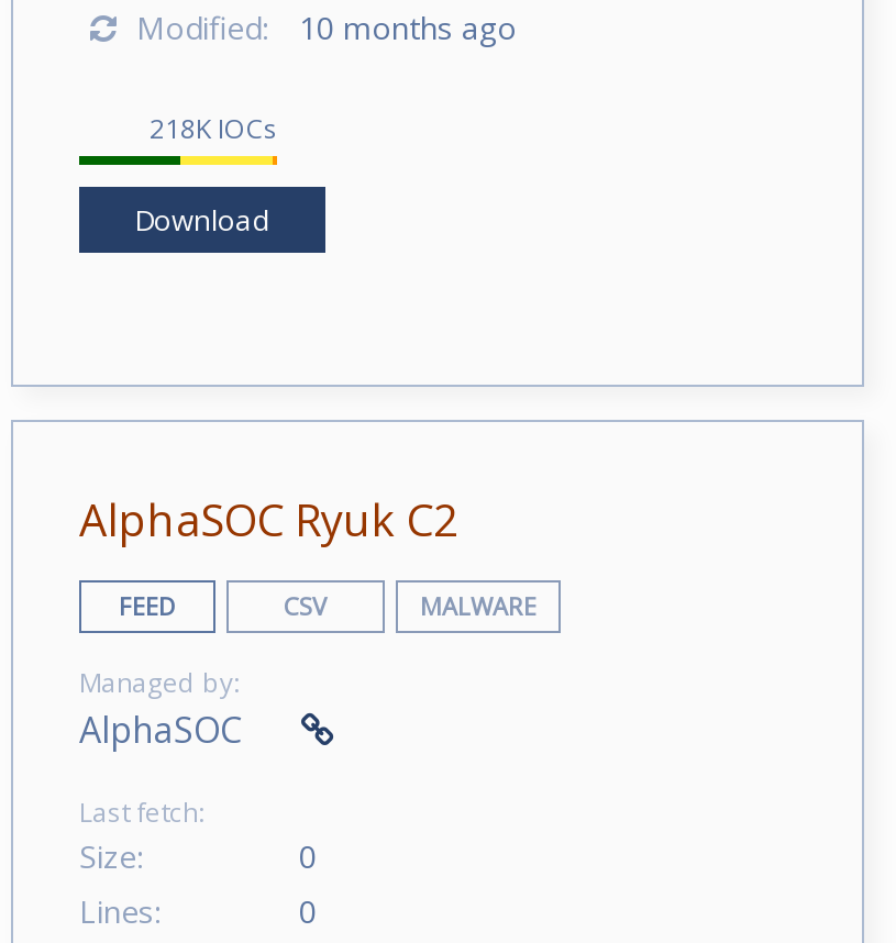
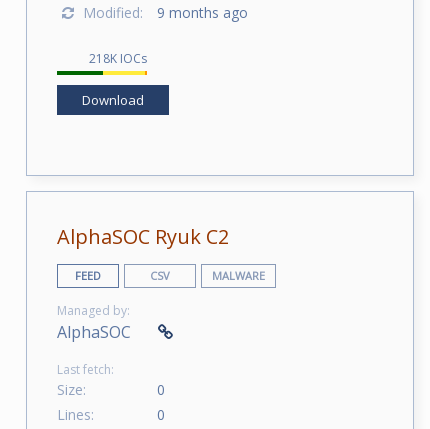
- Modified: 10 months ago
+ Modified: 9 months ago
